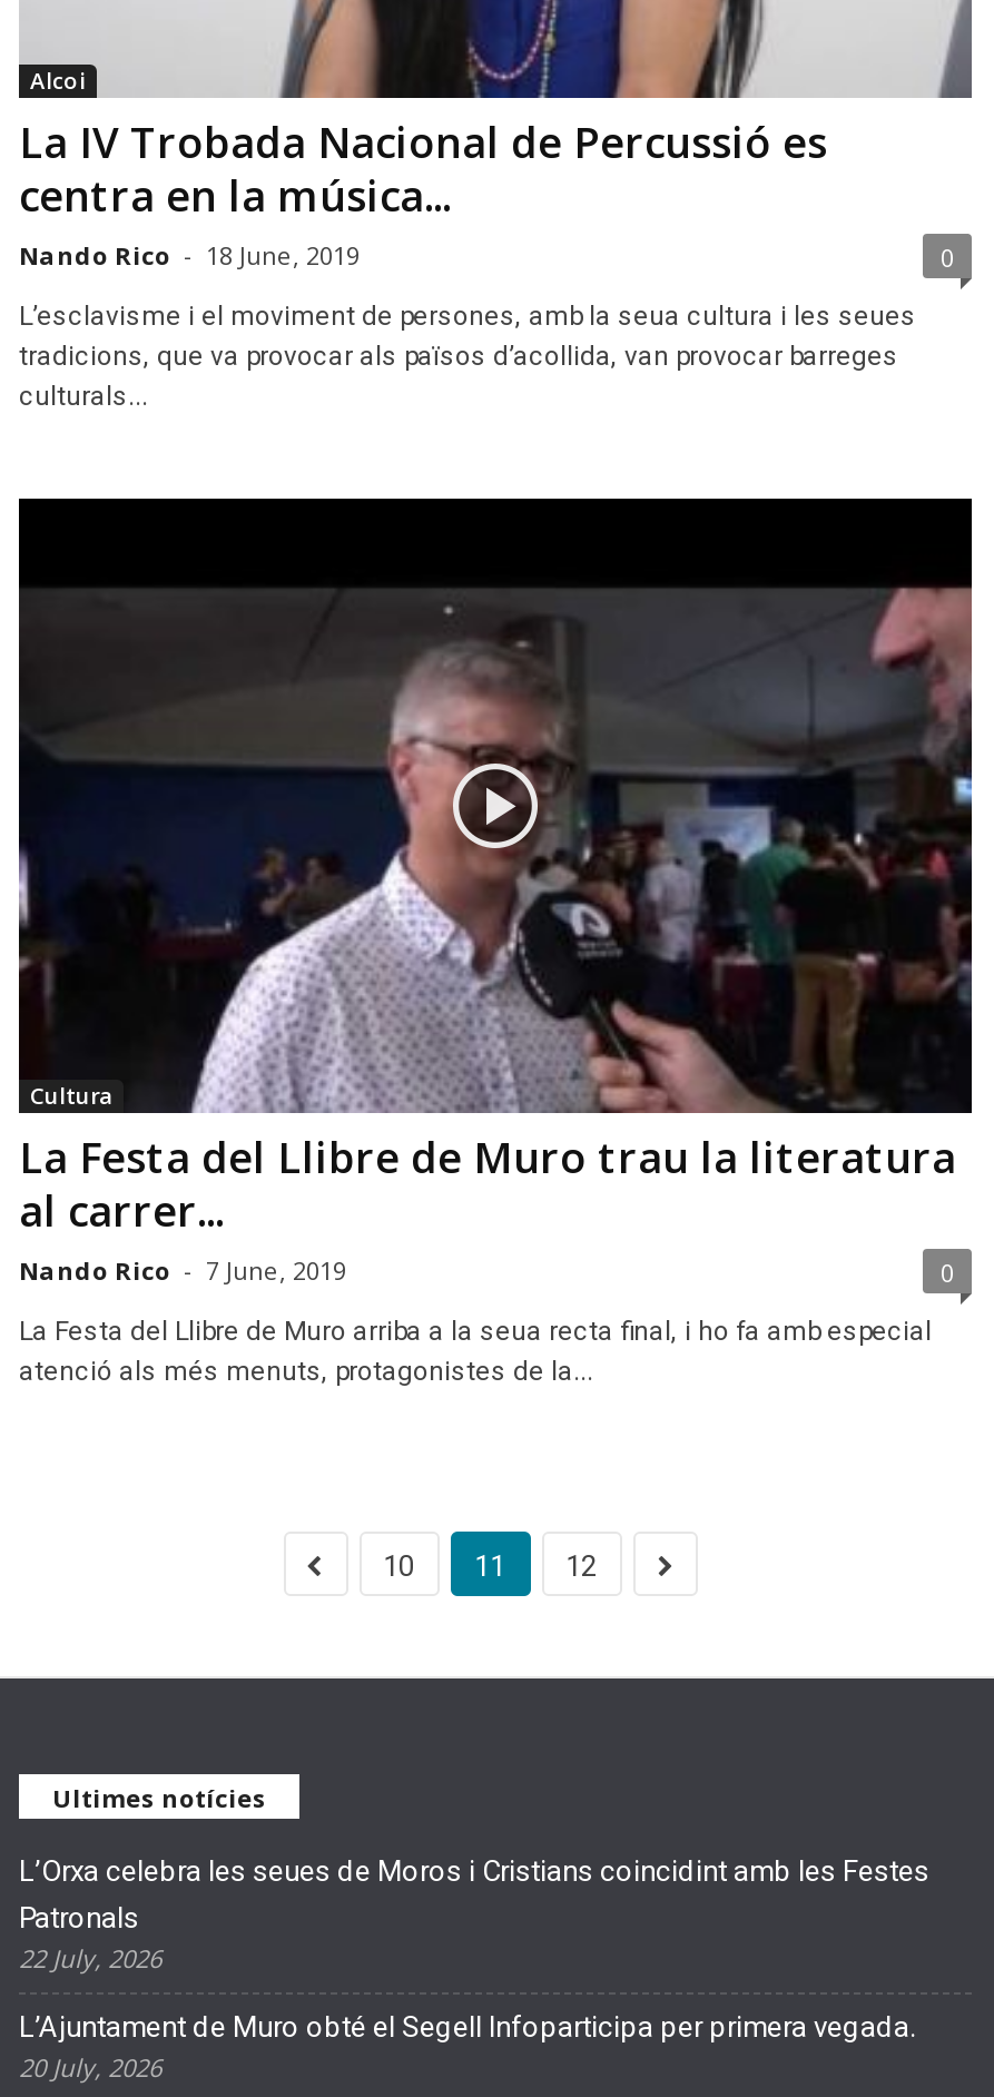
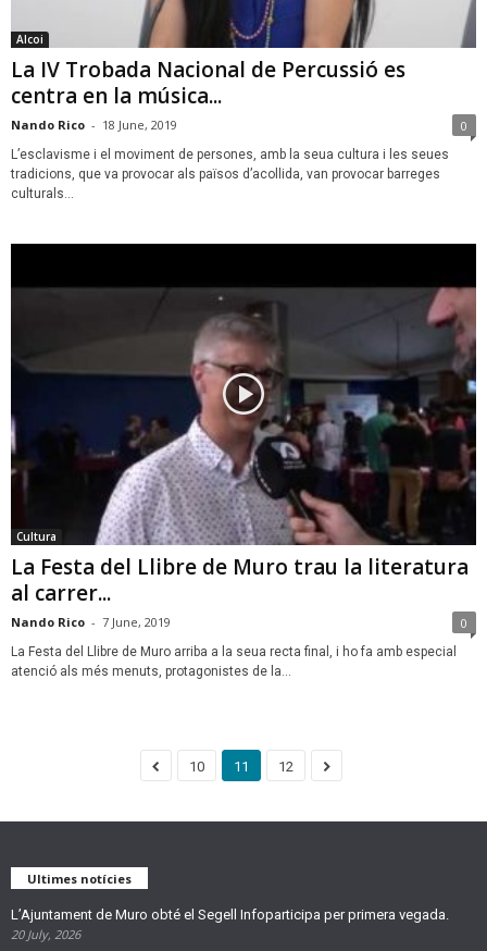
- L’Orxa celebra les seues de Moros i Cristians coincidint amb les Festes
- Patronals
- 22 July, 2026
